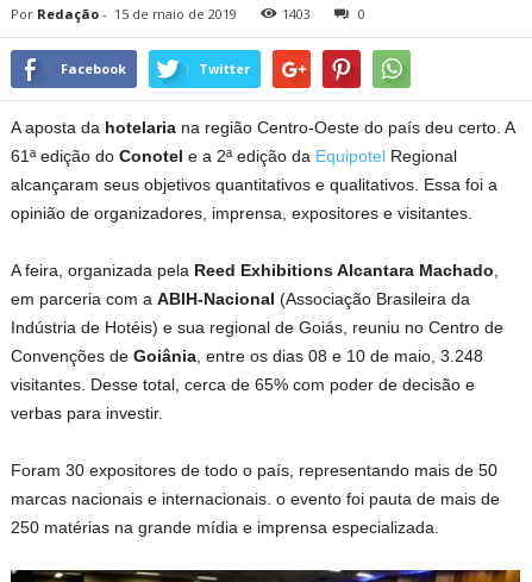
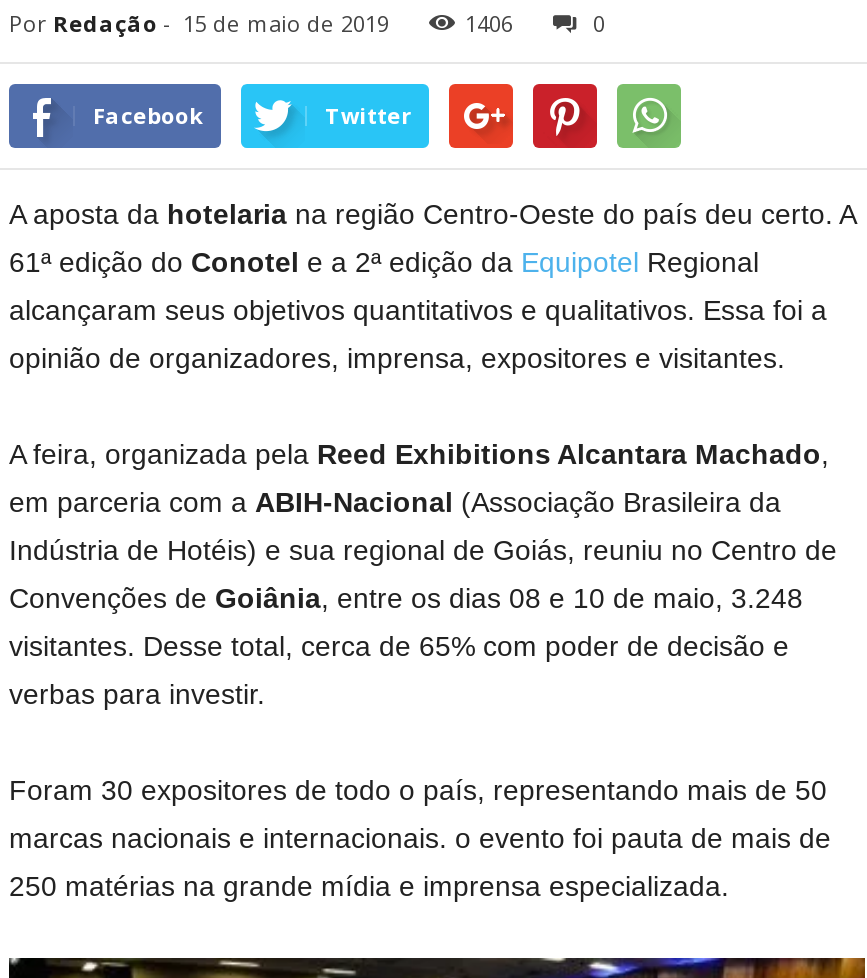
- 1403
+ 1406
